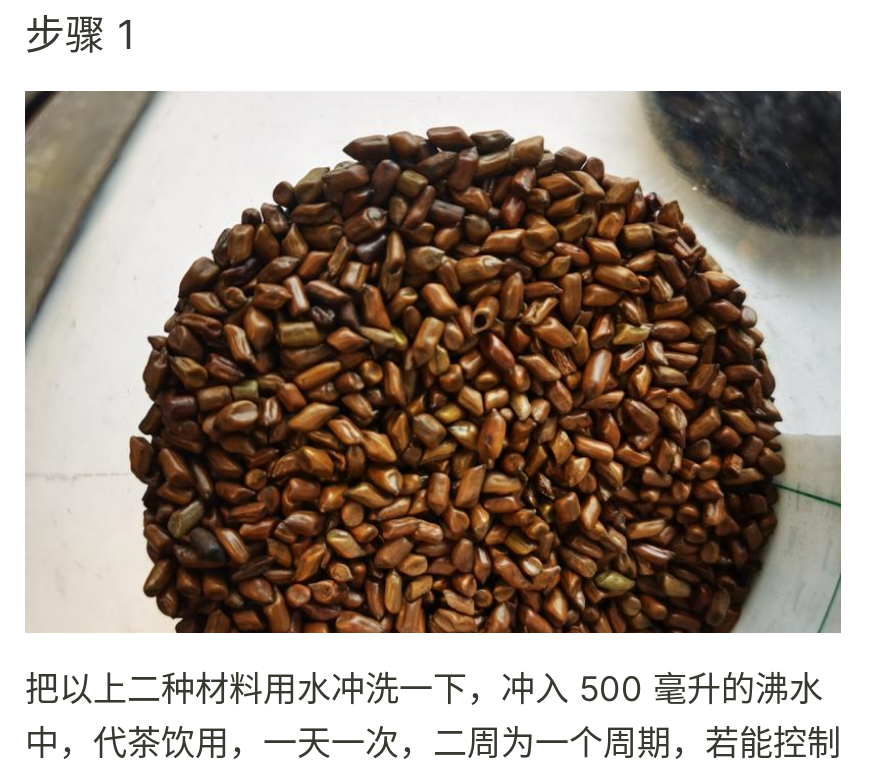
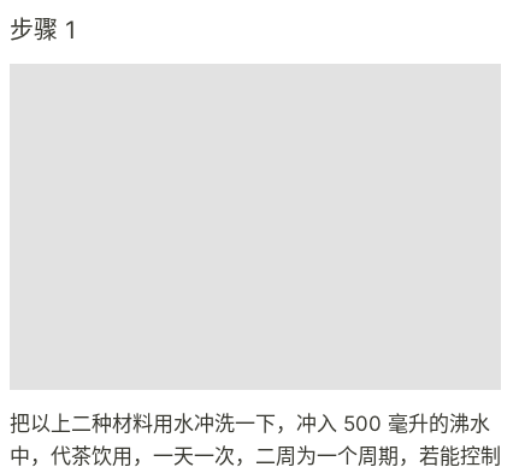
- [image]
